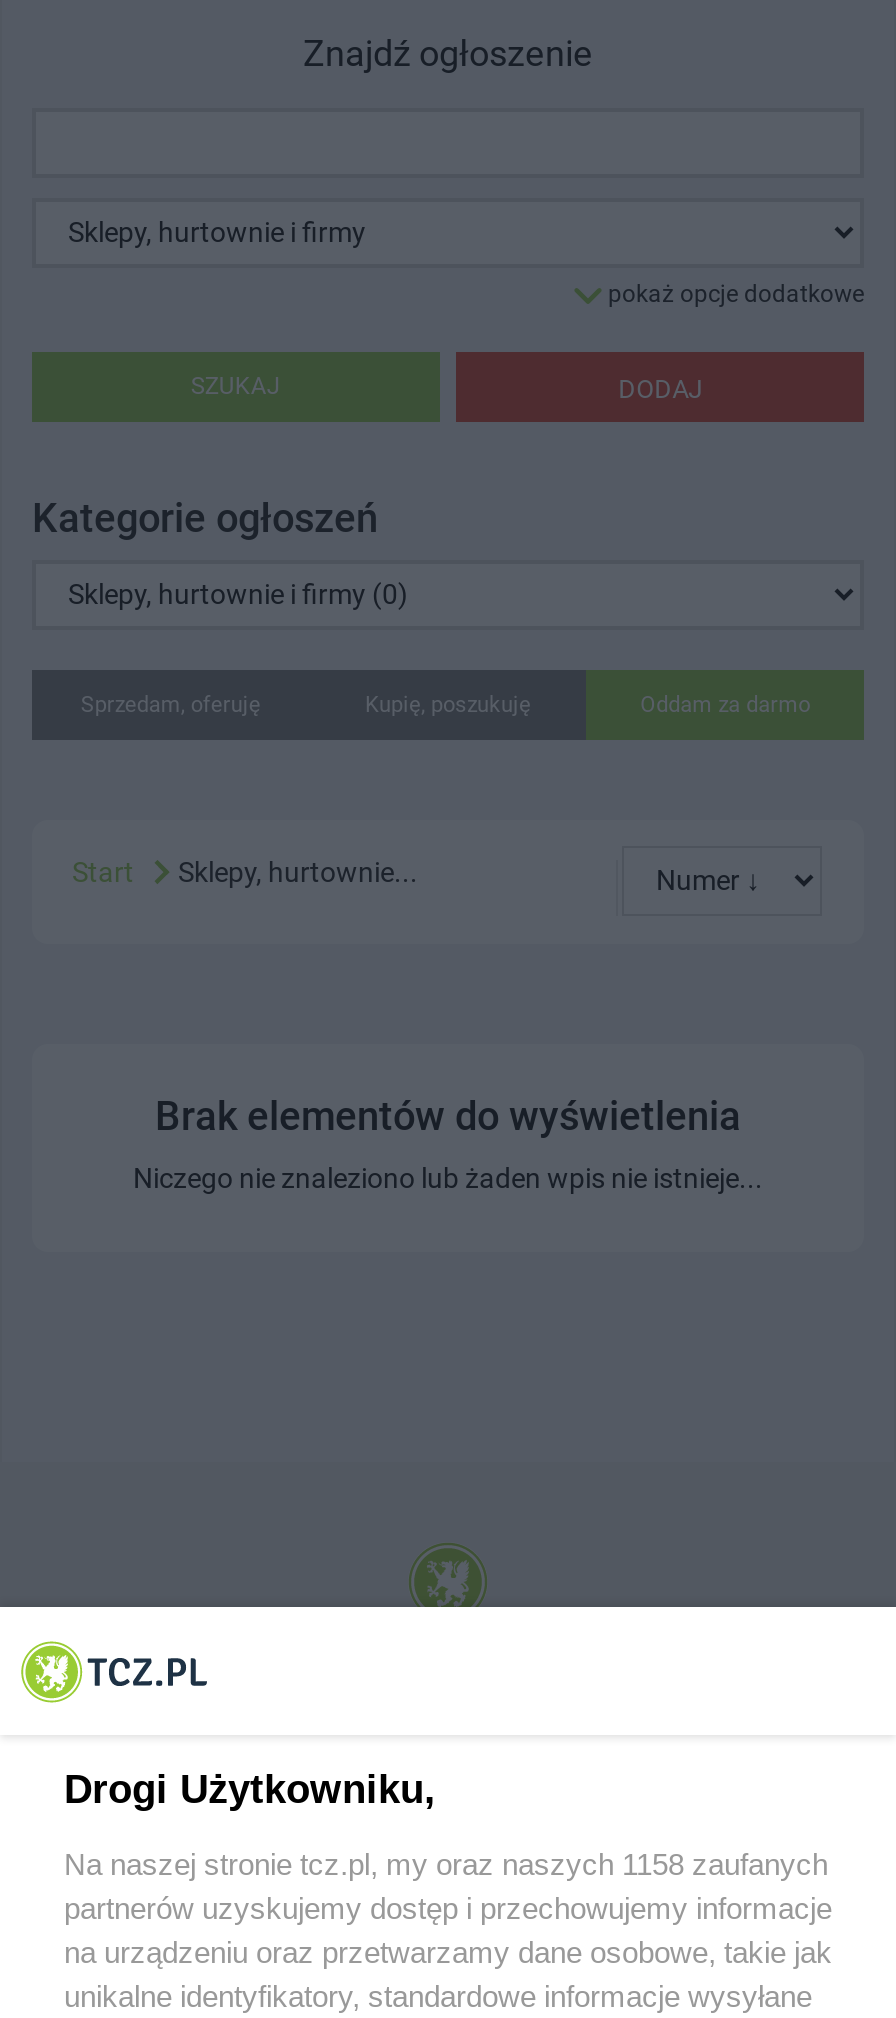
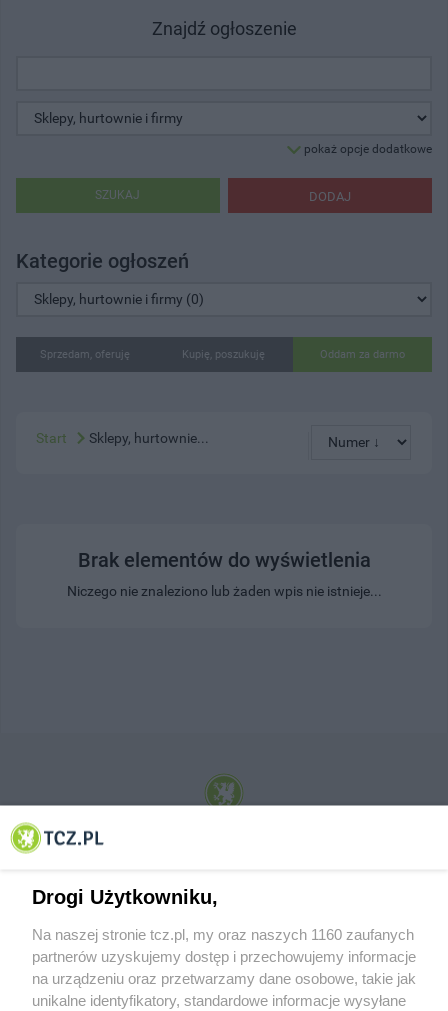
- Na naszej stronie tcz.pl, my oraz naszych 1158 zaufanych
+ Na naszej stronie tcz.pl, my oraz naszych 1160 zaufanych
